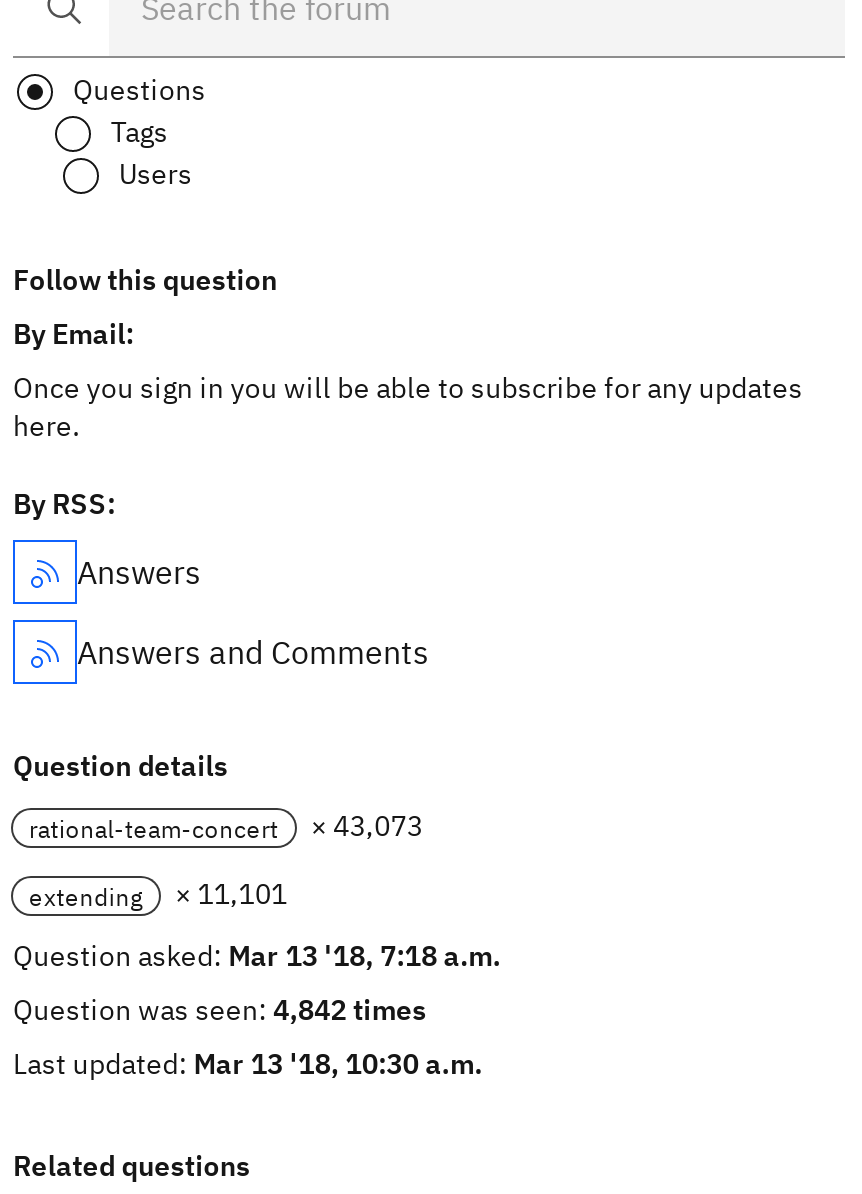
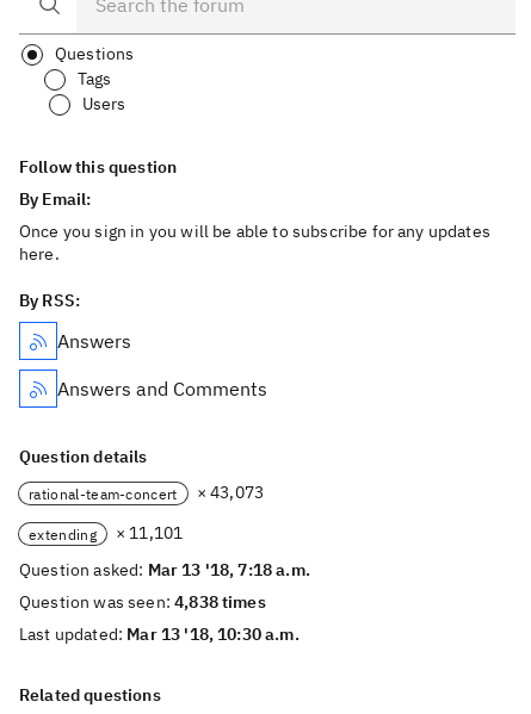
- Question was seen: 4,842 times
+ Question was seen: 4,838 times
